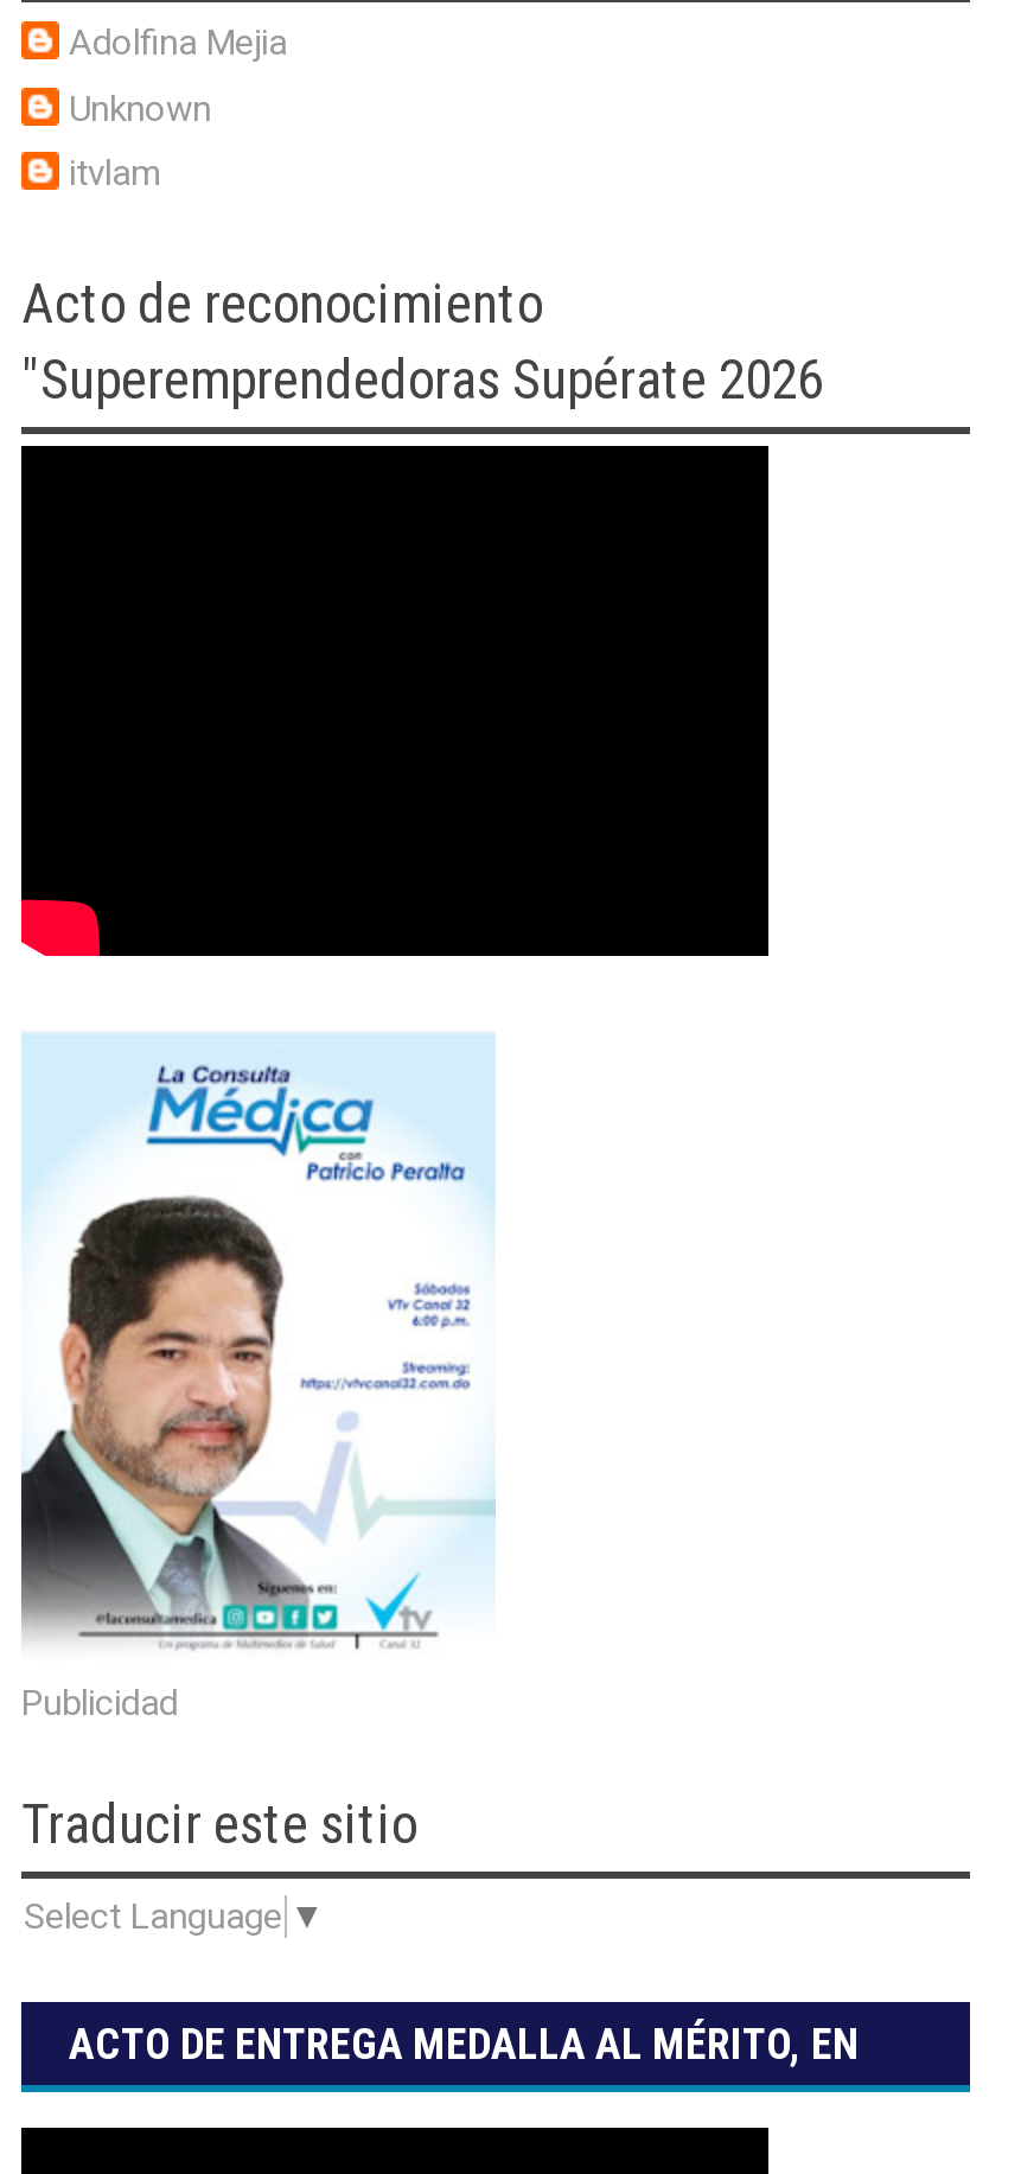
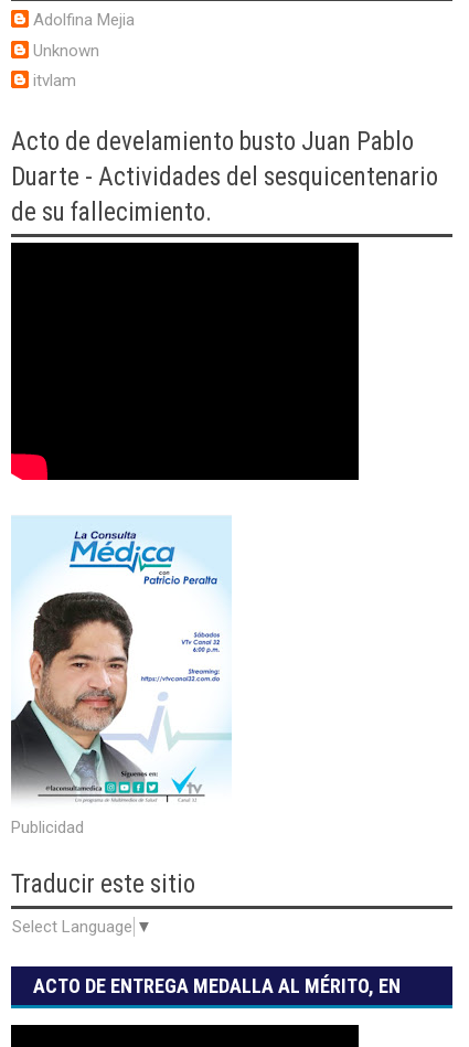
- Acto de reconocimiento
- "Superemprendedoras Supérate 2026
+ Acto de develamiento busto Juan Pablo
+ Duarte - Actividades del sesquicentenario
+ de su fallecimiento.
